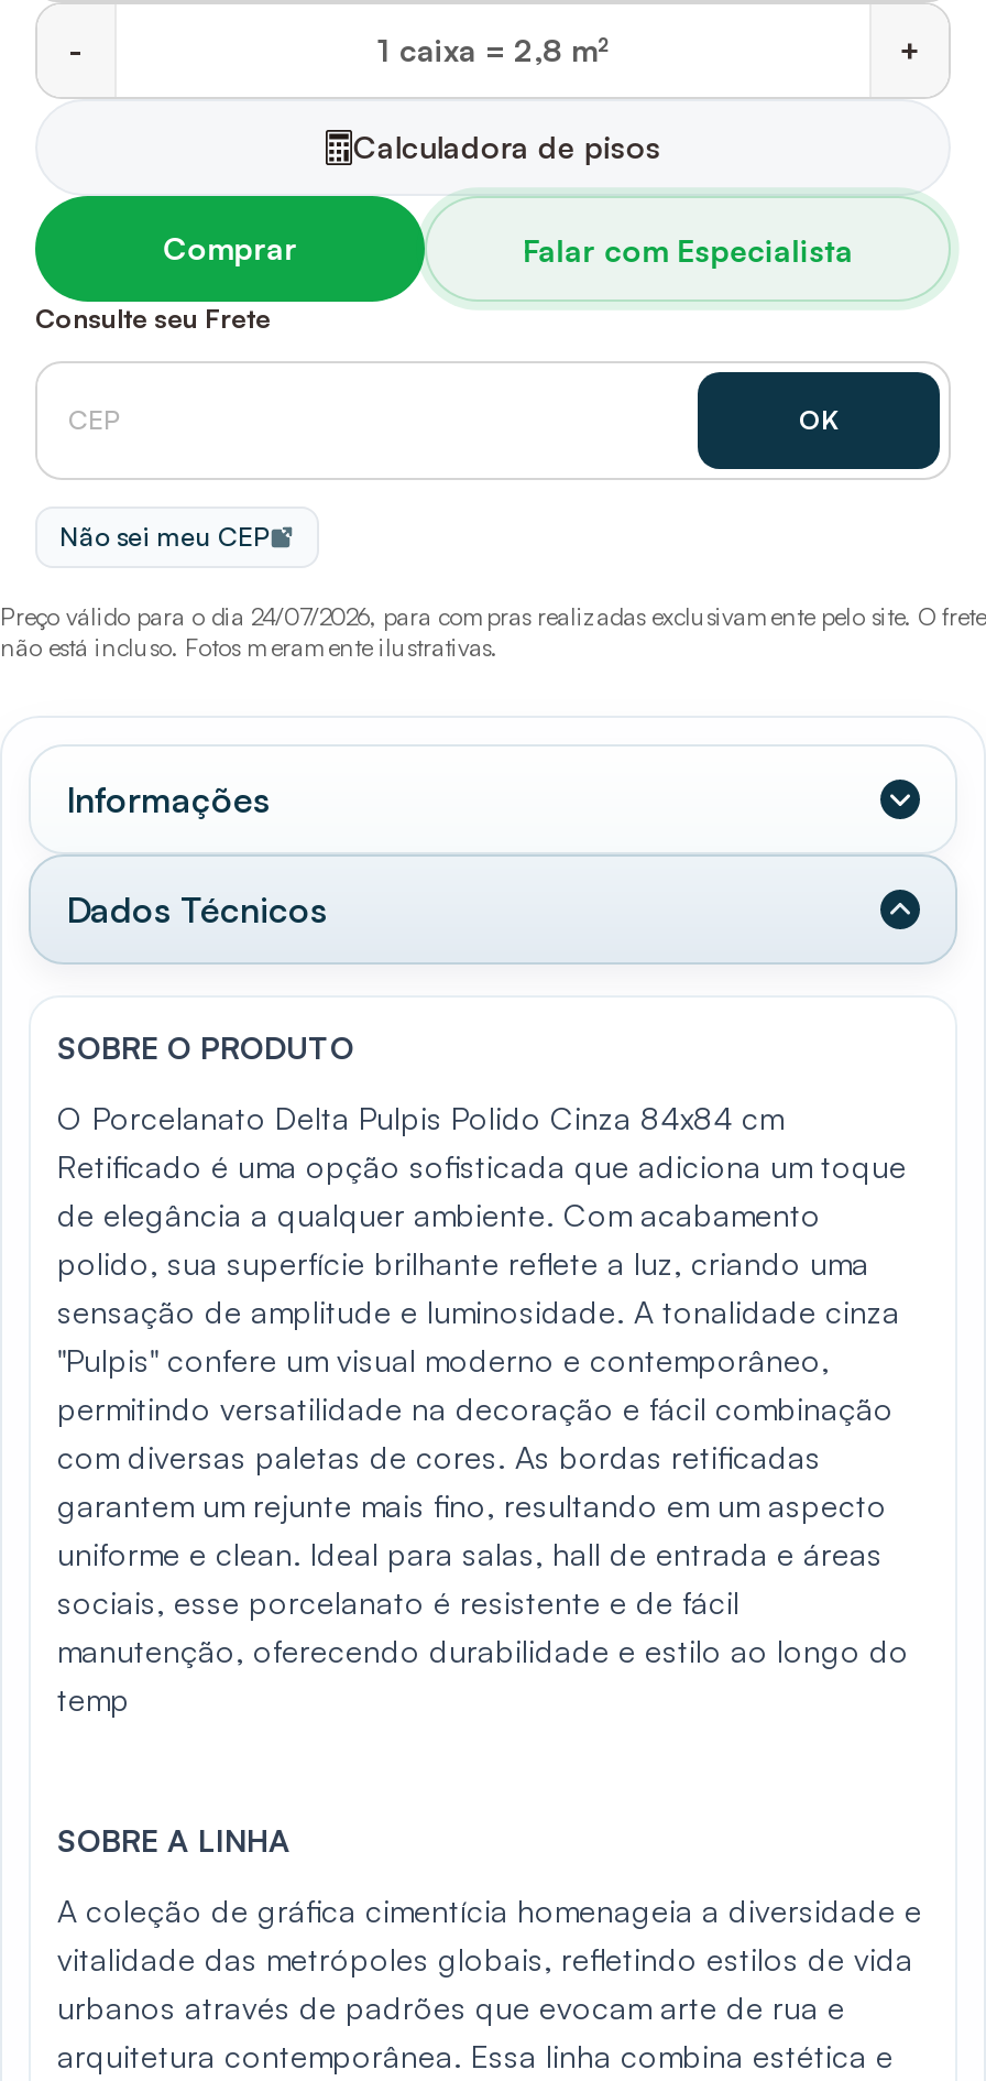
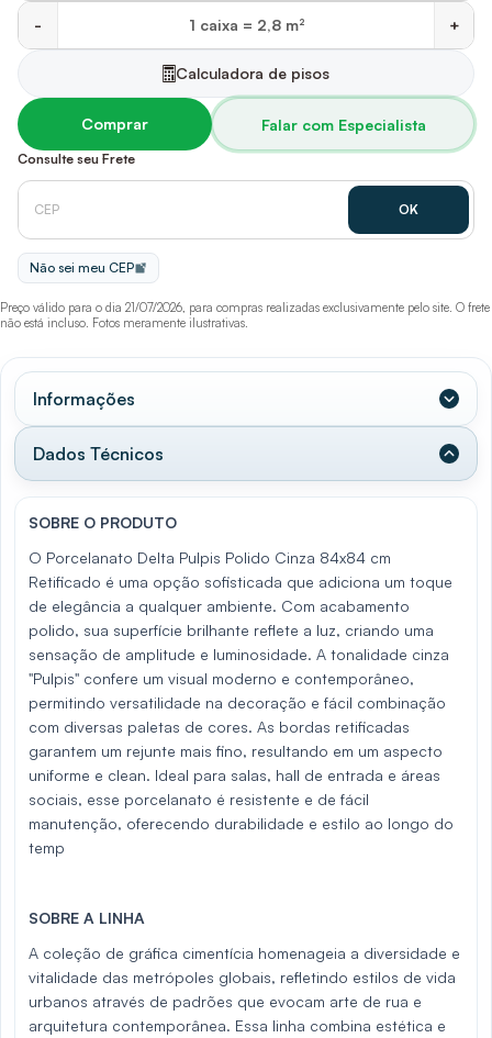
- Preço válido para o dia 24/07/2026, para compras realizadas exclusivamente pelo site. O frete
+ Preço válido para o dia 21/07/2026, para compras realizadas exclusivamente pelo site. O frete
